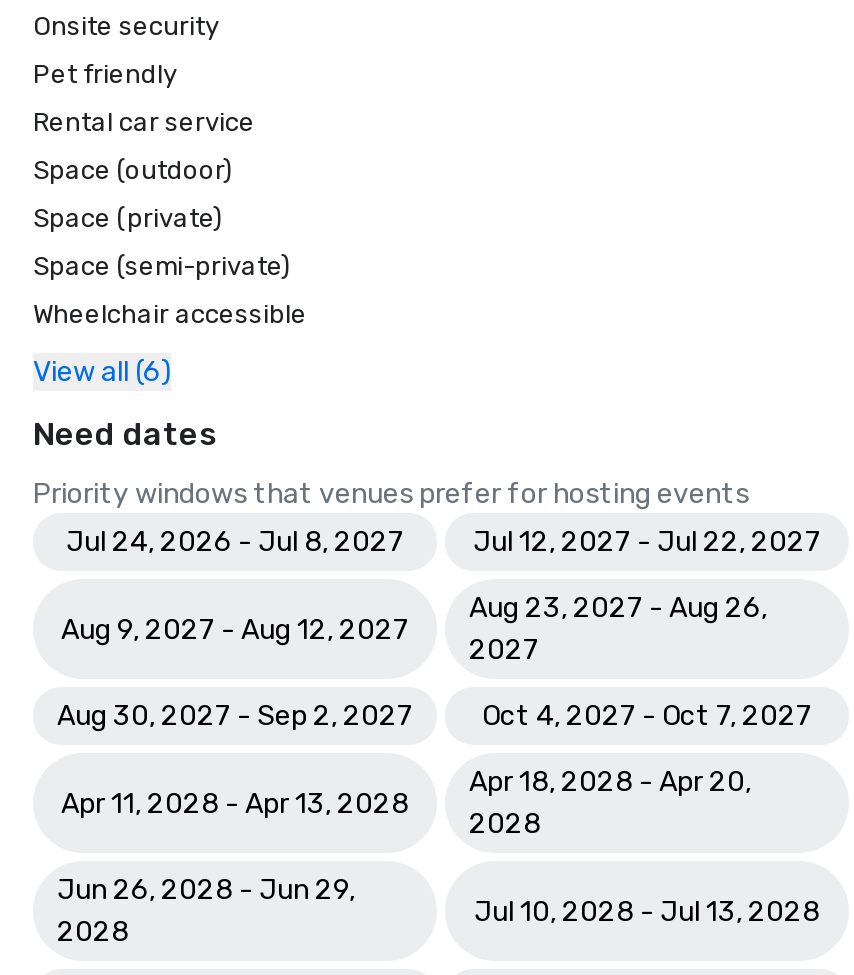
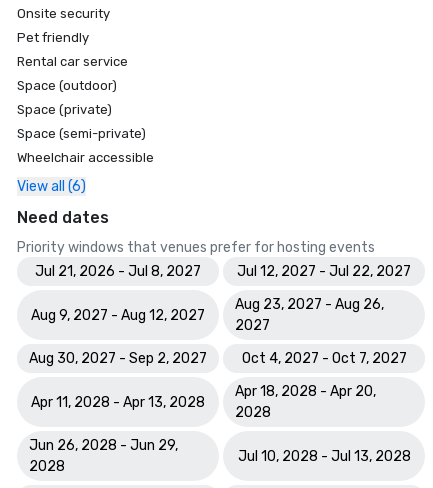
- Jul 24, 2026 - Jul 8, 2027
+ Jul 21, 2026 - Jul 8, 2027
